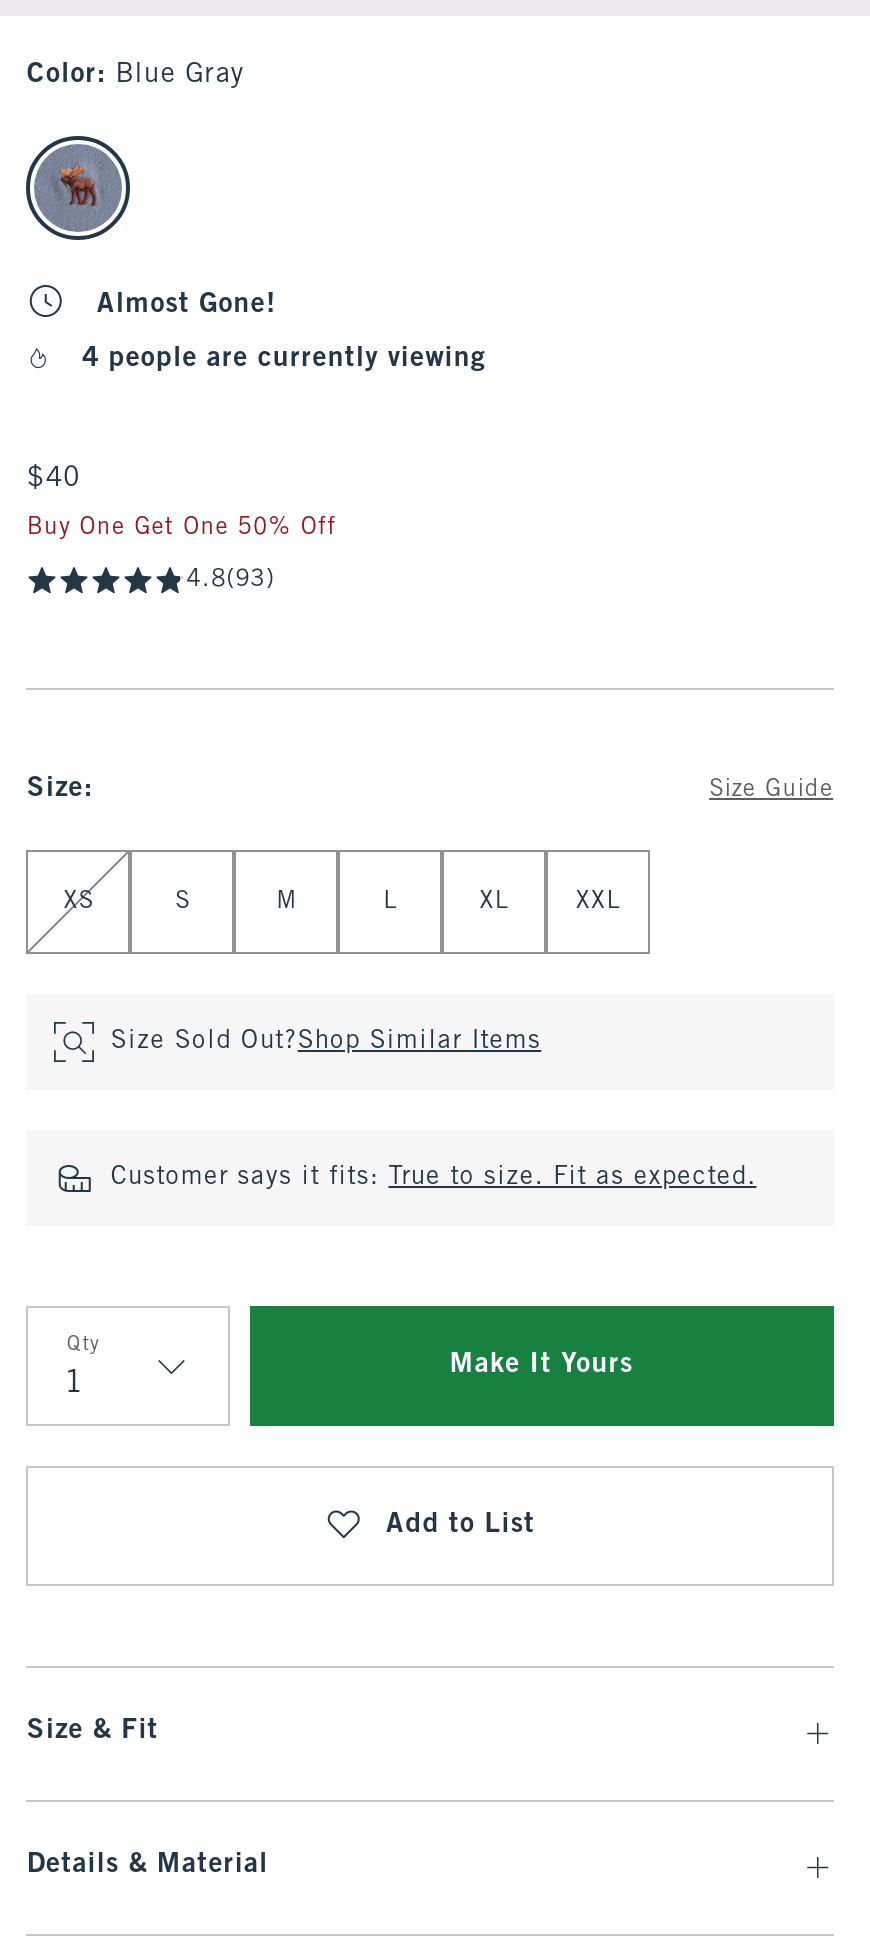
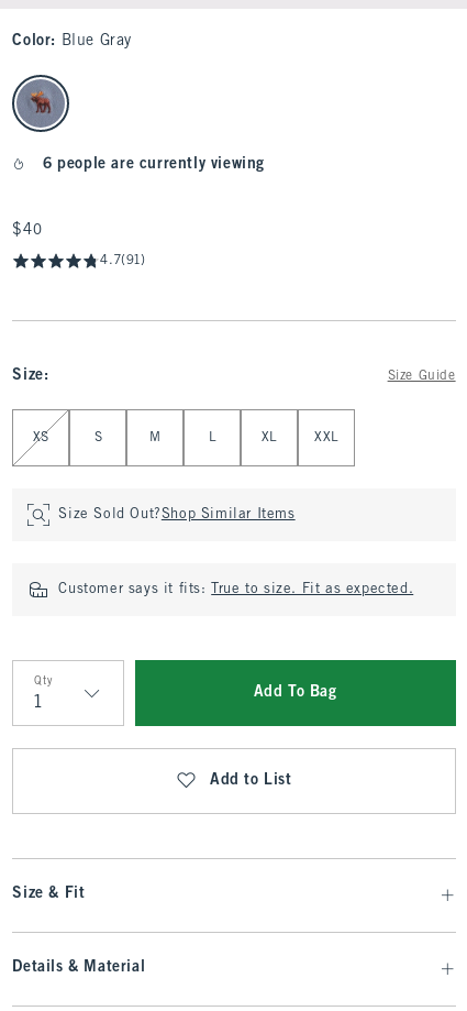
- Almost Gone!
- 4 people are currently viewing
+ 6 people are currently viewing

- Buy One Get One 50% Off
- 4.8(93)
+ 4.7(91)

- Make It Yours
+ Add To Bag
